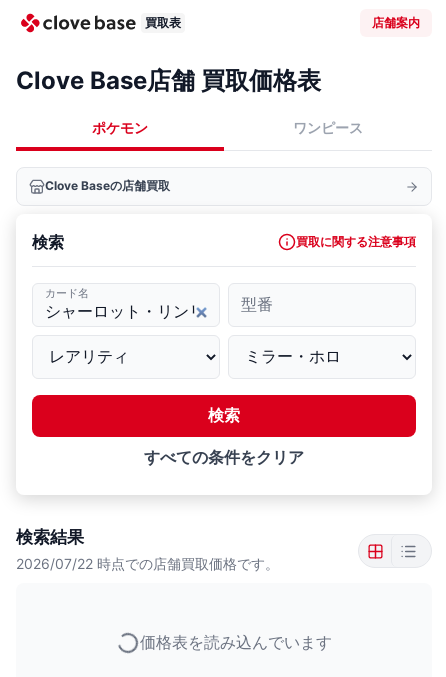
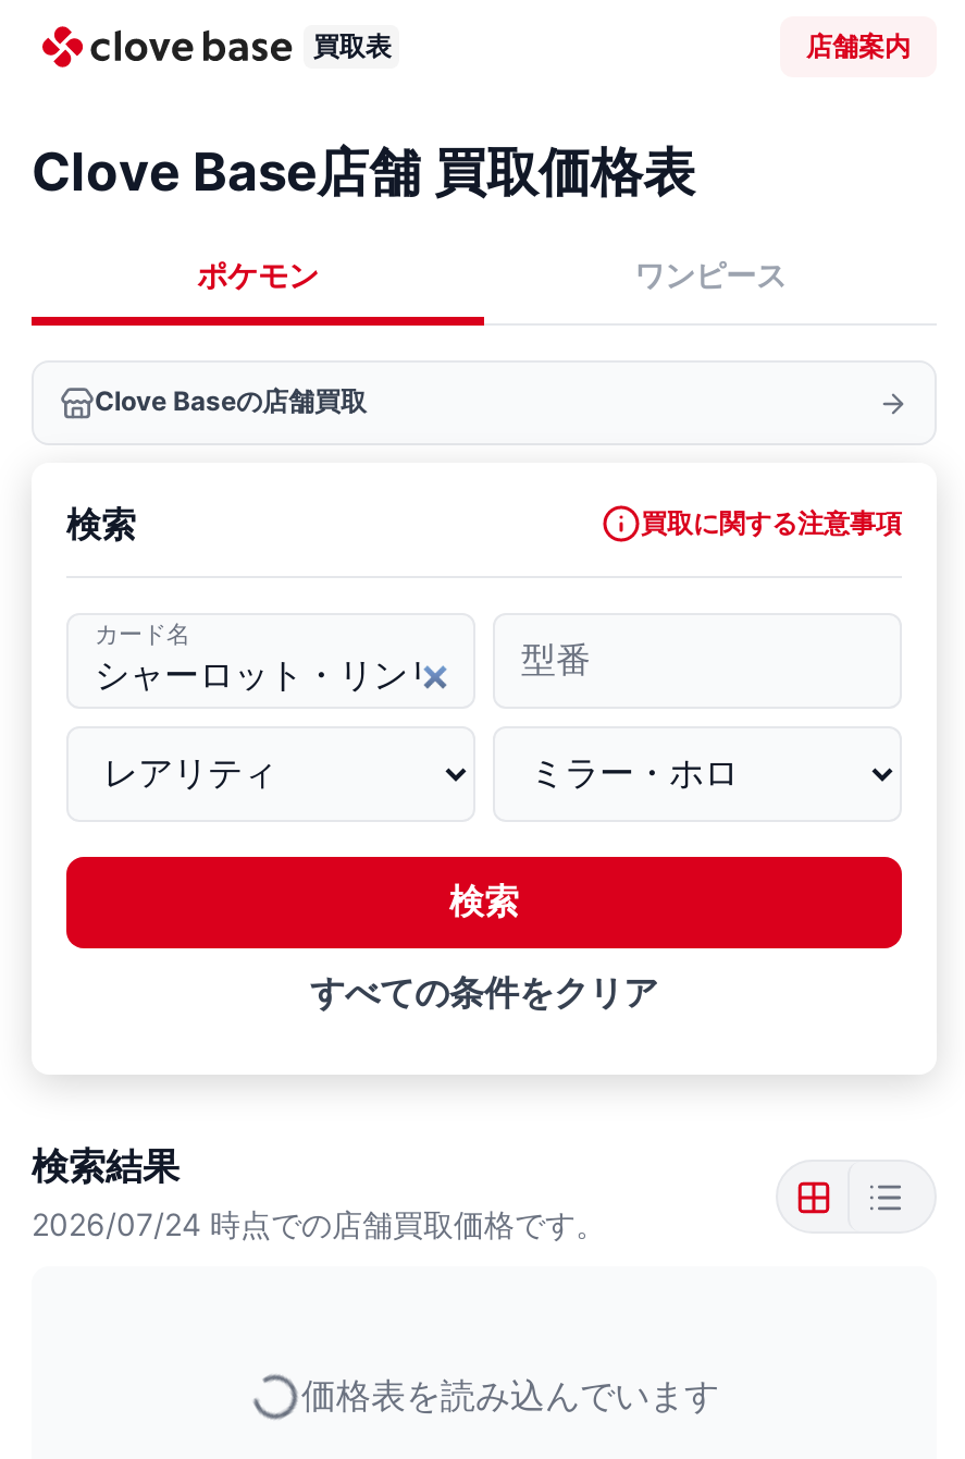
- 2026/07/22時点での店舗買取価格です。
+ 2026/07/24時点での店舗買取価格です。
